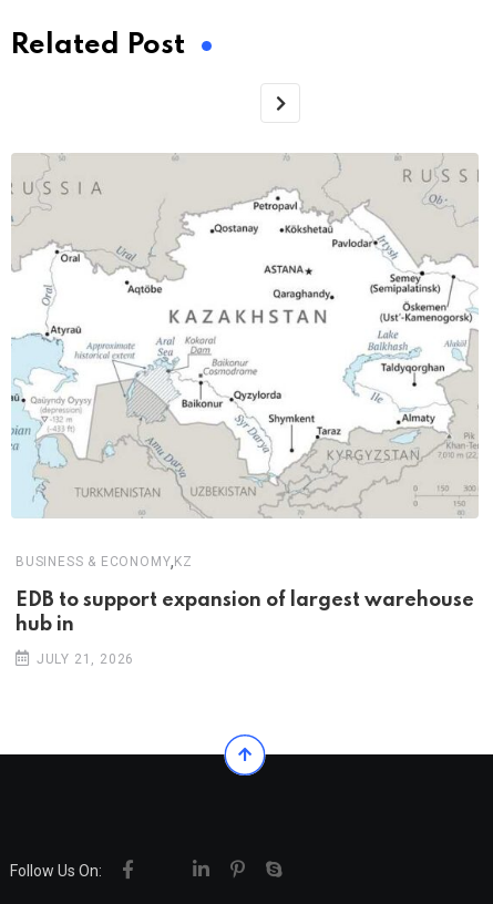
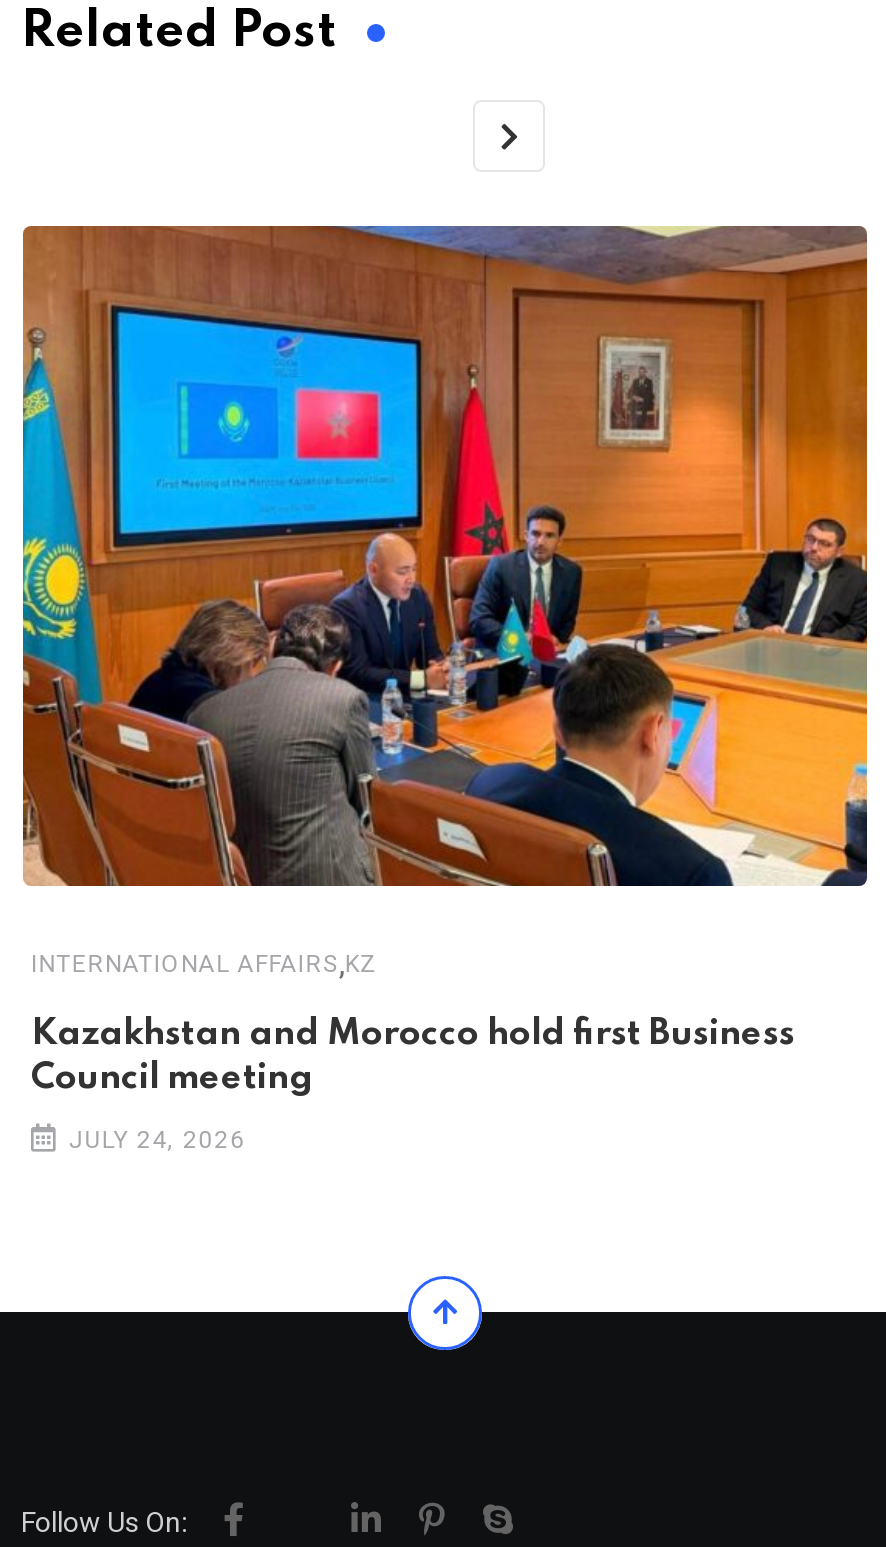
- [image]
- BUSINESS & ECONOMY,KZ
+ [image]
+ INTERNATIONAL AFFAIRS,KZ

- EDB to support expansion of largest warehouse
- hub in
+ Kazakhstan and Morocco hold first Business
+ Council meeting

- JULY 21, 2026
+ JULY 24, 2026
